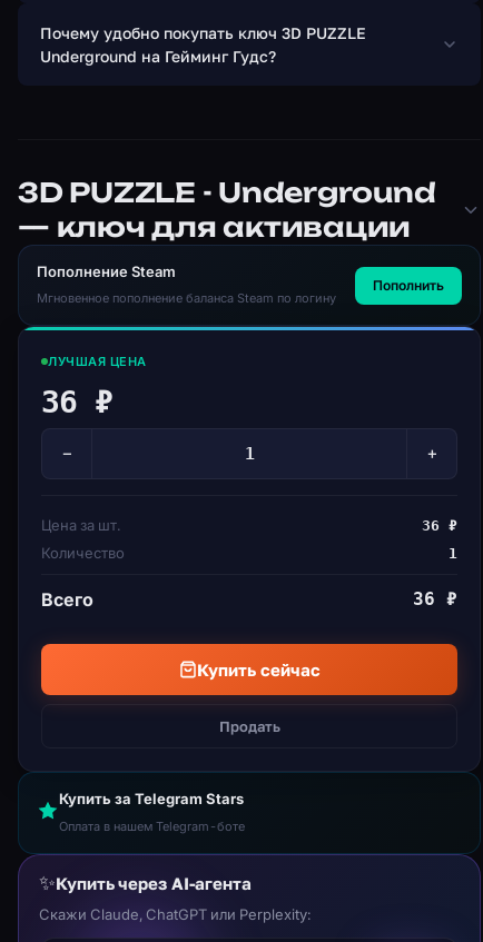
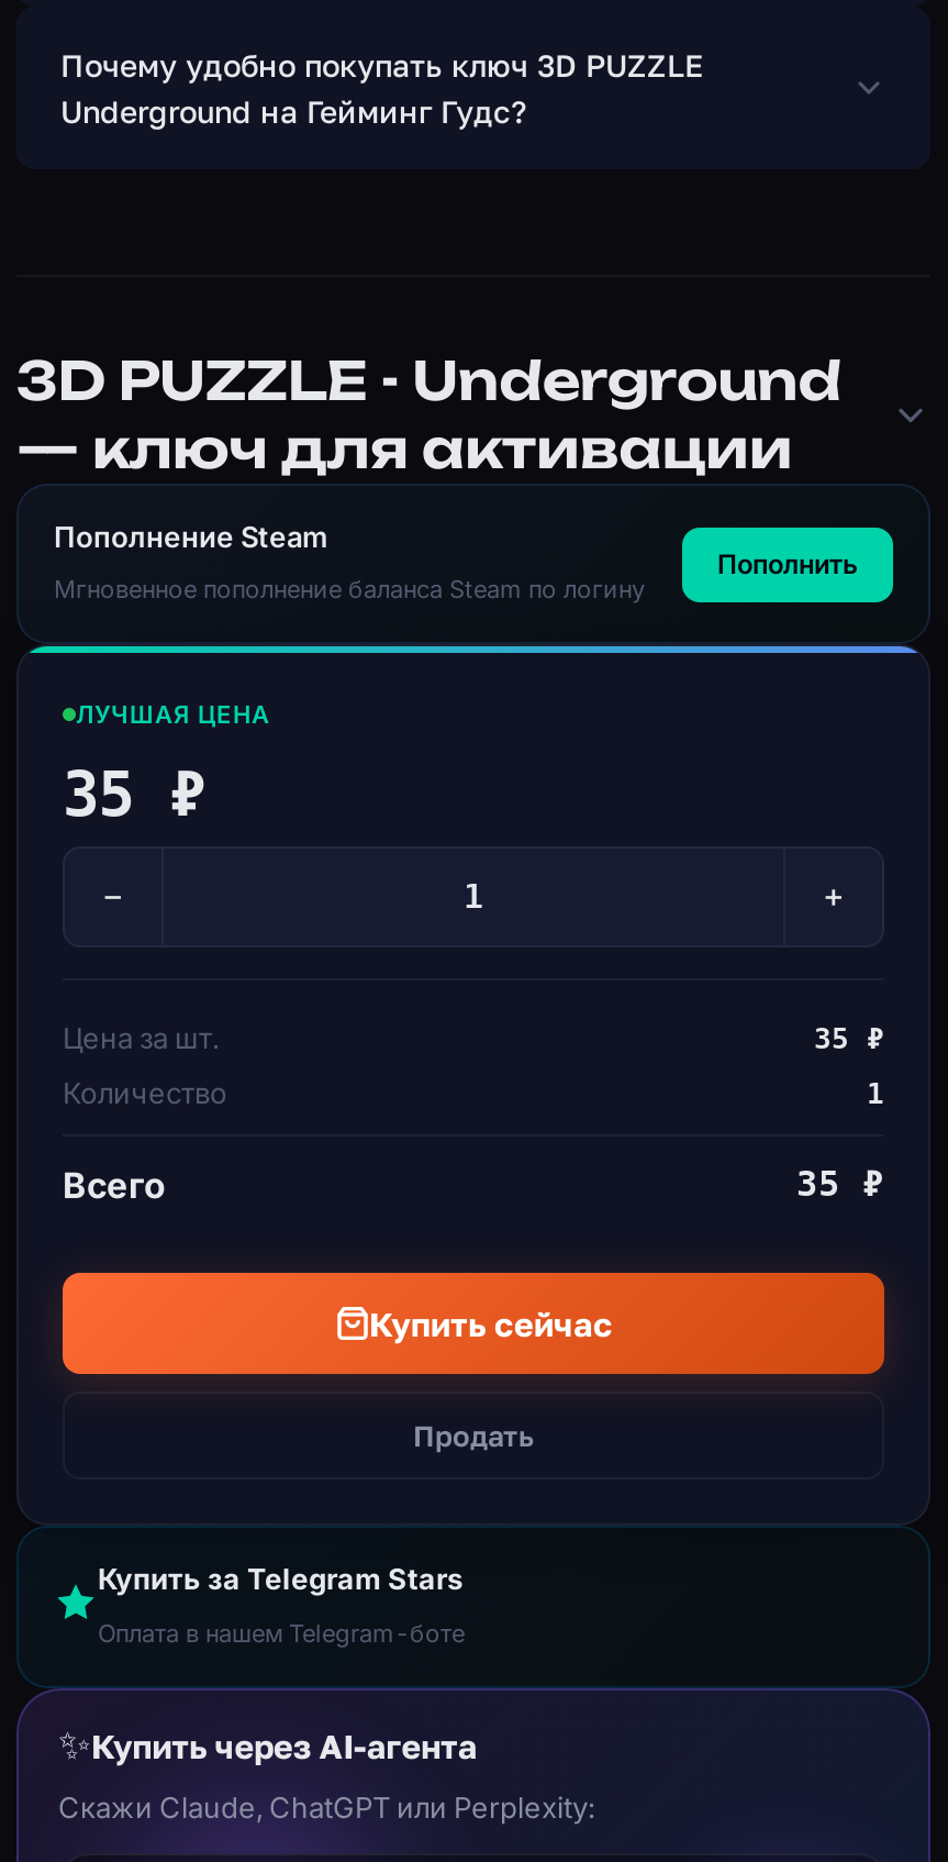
- 36 ₽
+ 35 ₽

- 36 ₽
+ 35 ₽

- 36 ₽
+ 35 ₽
